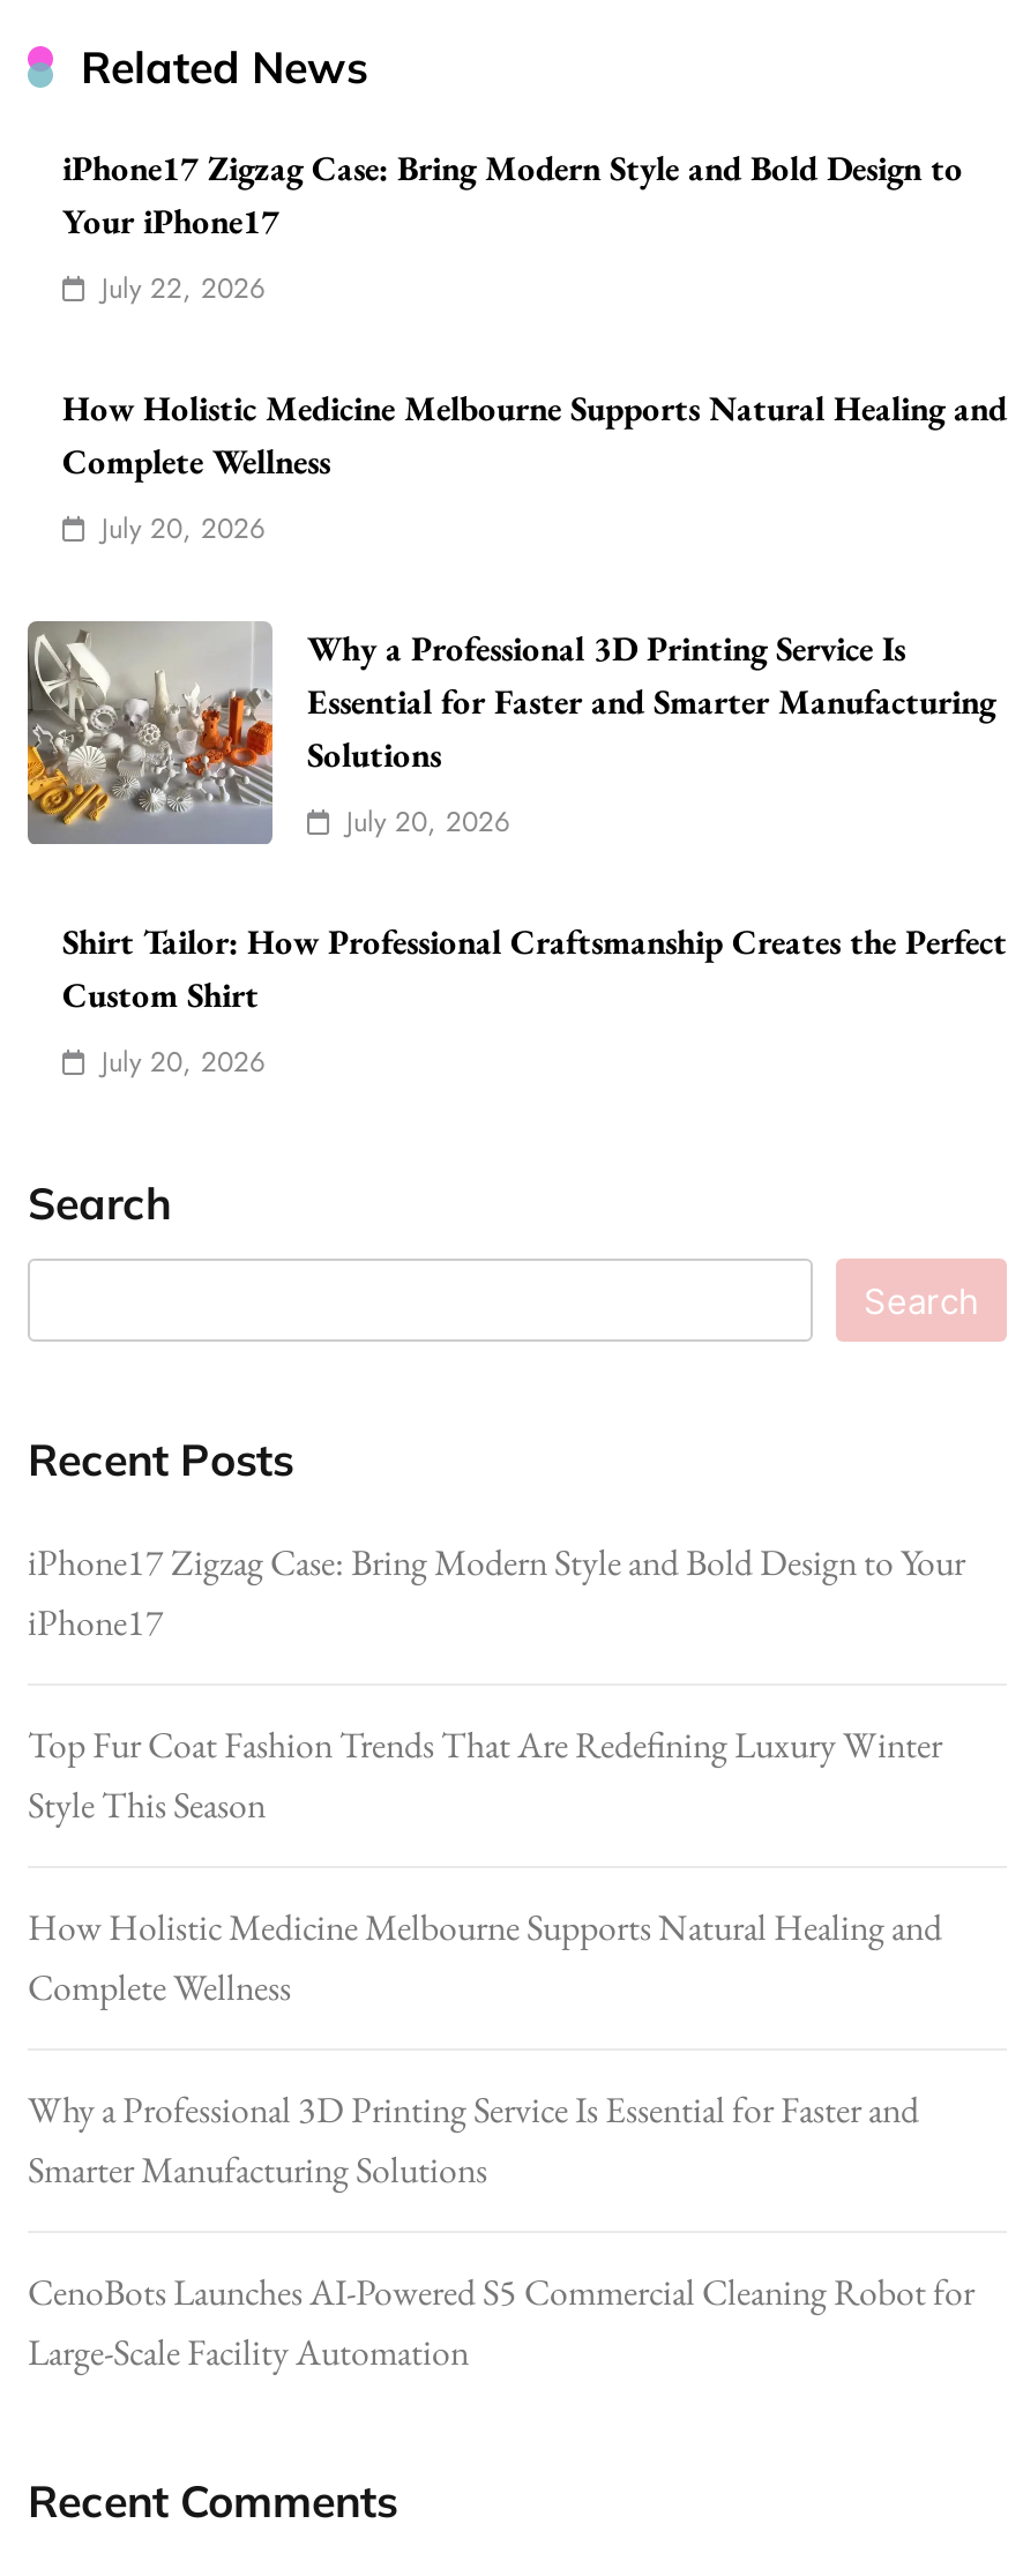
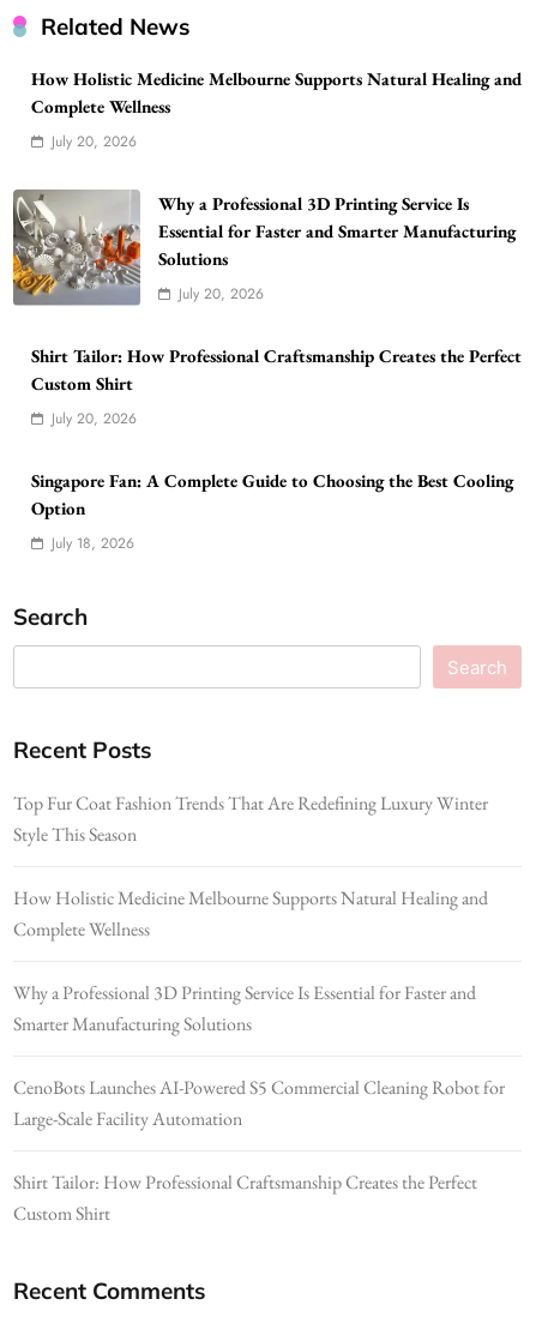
- iPhone17 Zigzag Case: Bring Modern Style and Bold Design to
- Your iPhone17
- July 22, 2026

moved up: [image] | How Holistic Medicine Melbourne Supports Natural Healing and | Complete Wellness | ... | Custom Shirt | July 20, 2026

+ Singapore Fan: A Complete Guide to Choosing the Best Cooling
+ Option
+ July 18, 2026

- iPhone17 Zigzag Case: Bring Modern Style and Bold Design to Your
- iPhone17

moved up: Top Fur Coat Fashion Trends That Are Redefining Luxury Winter | Style This Season | How Holistic Medicine Melbourne Supports Natural Healing and | Complete Wellness | Why a Professional 3D Printing Service Is Essential for Faster and | Smarter Manufacturing Solutions | CenoBots Launches AI-Powered S5 Commercial Cleaning Robot for | Large-Scale Facility Automation

+ Shirt Tailor: How Professional Craftsmanship Creates the Perfect
+ Custom Shirt
